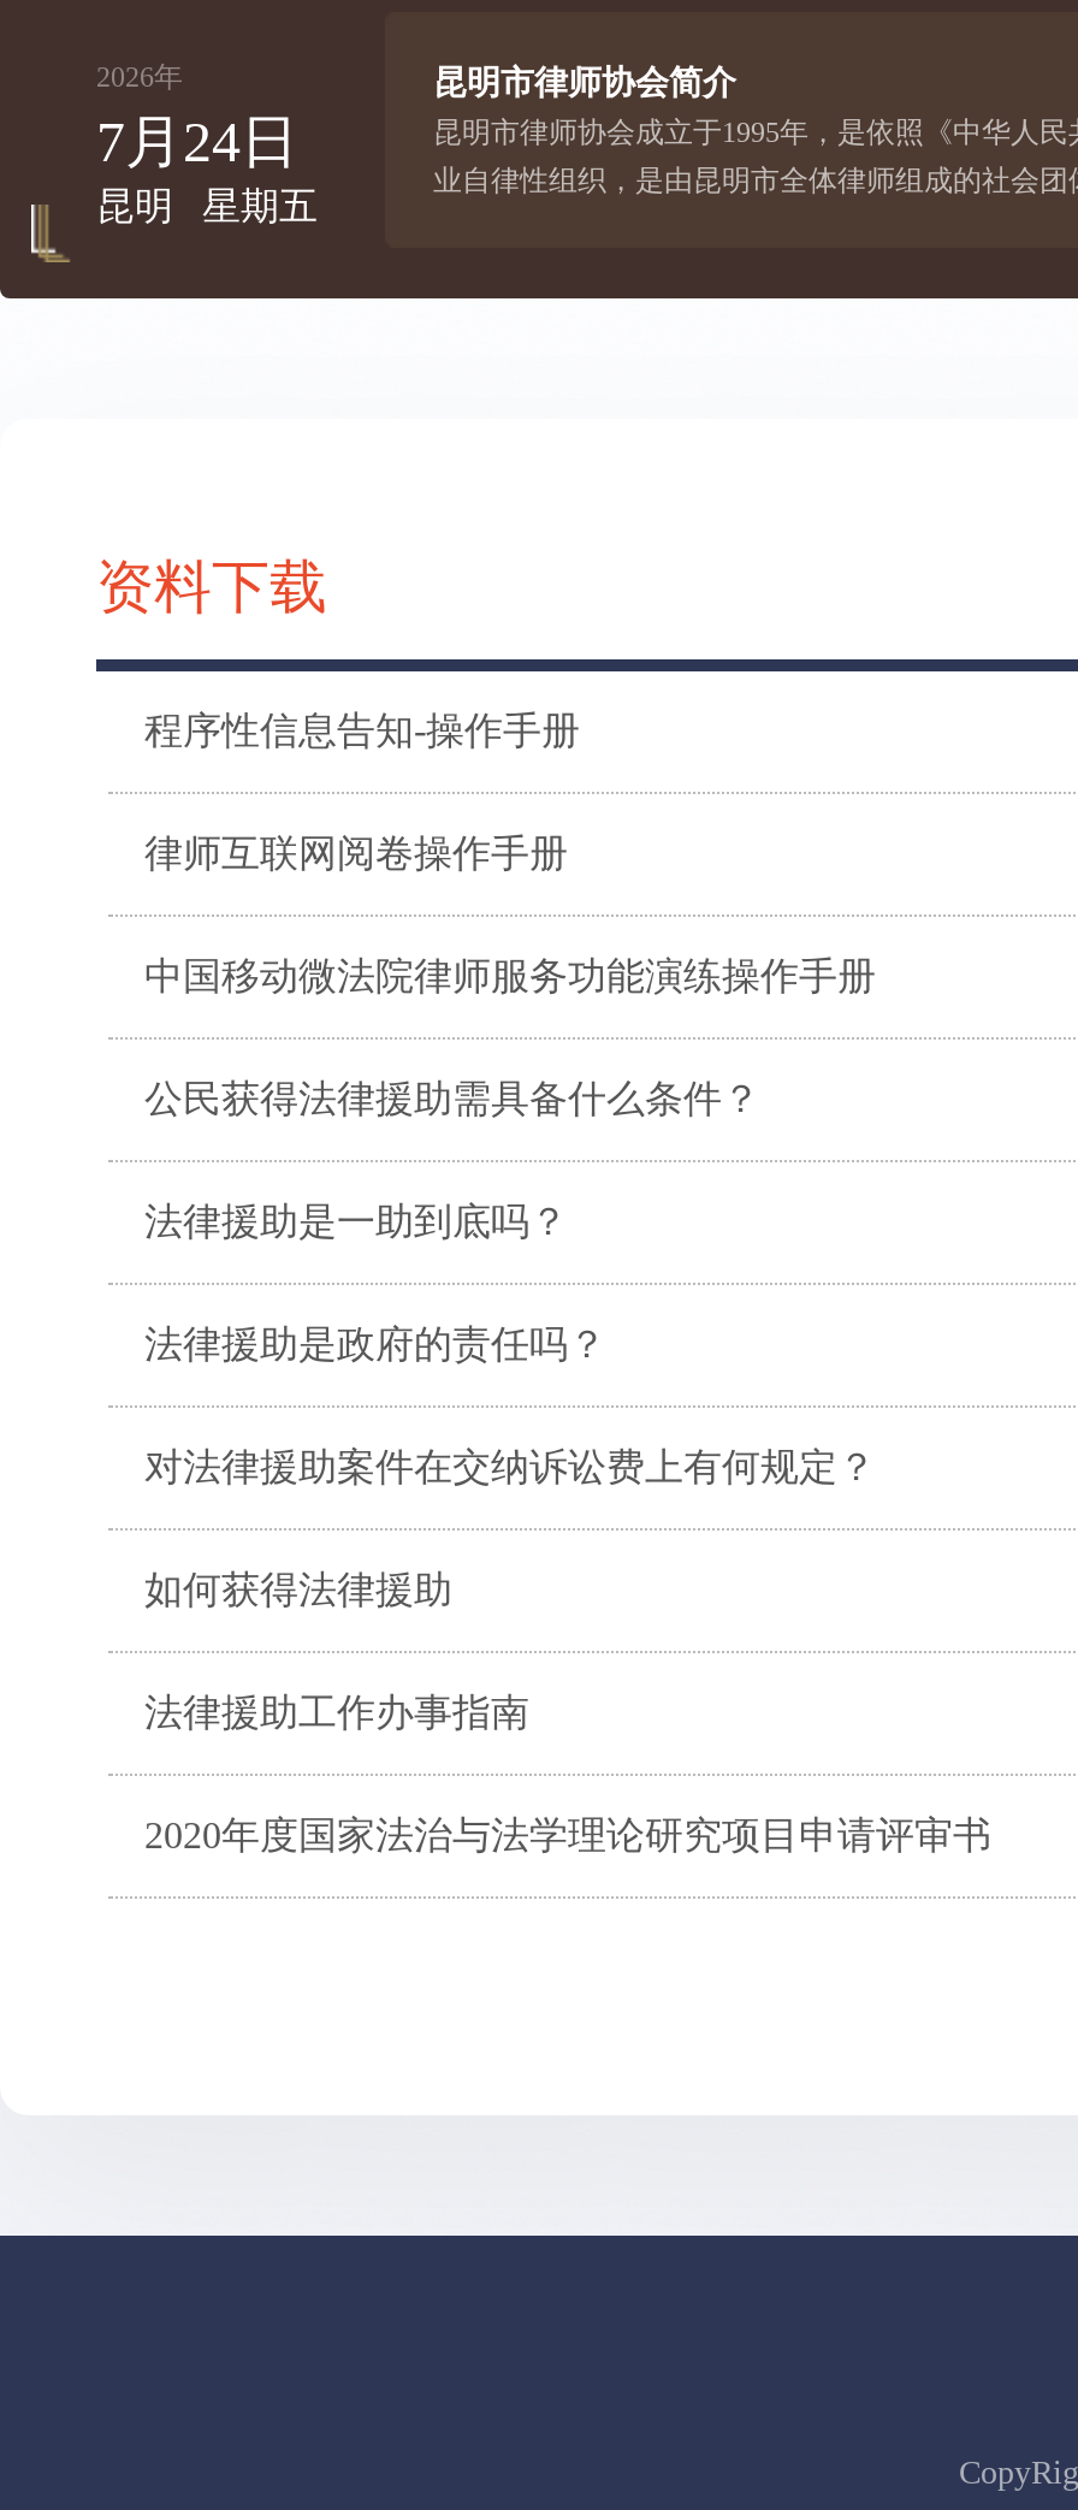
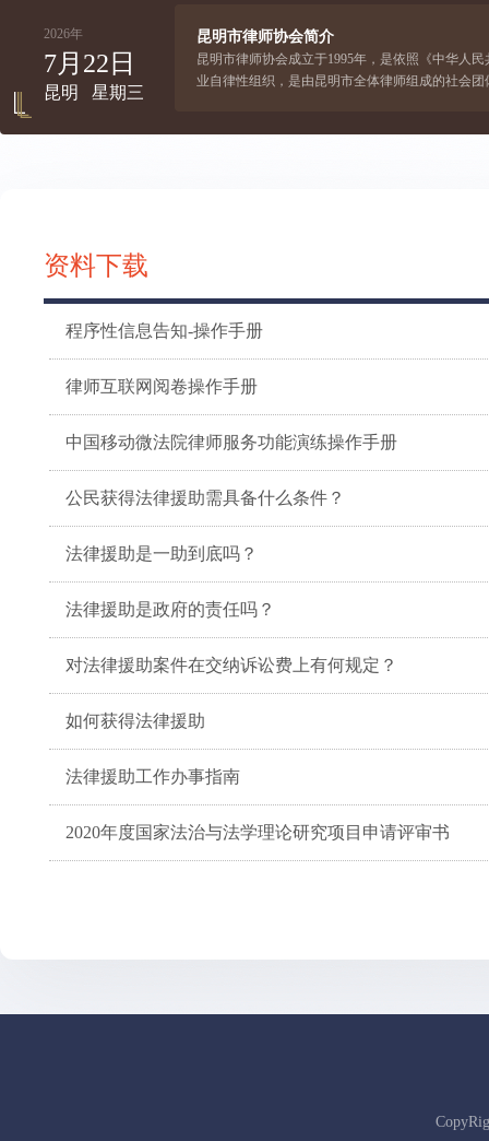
- 7月24日
+ 7月22日

- 昆明星期五
+ 昆明星期三
